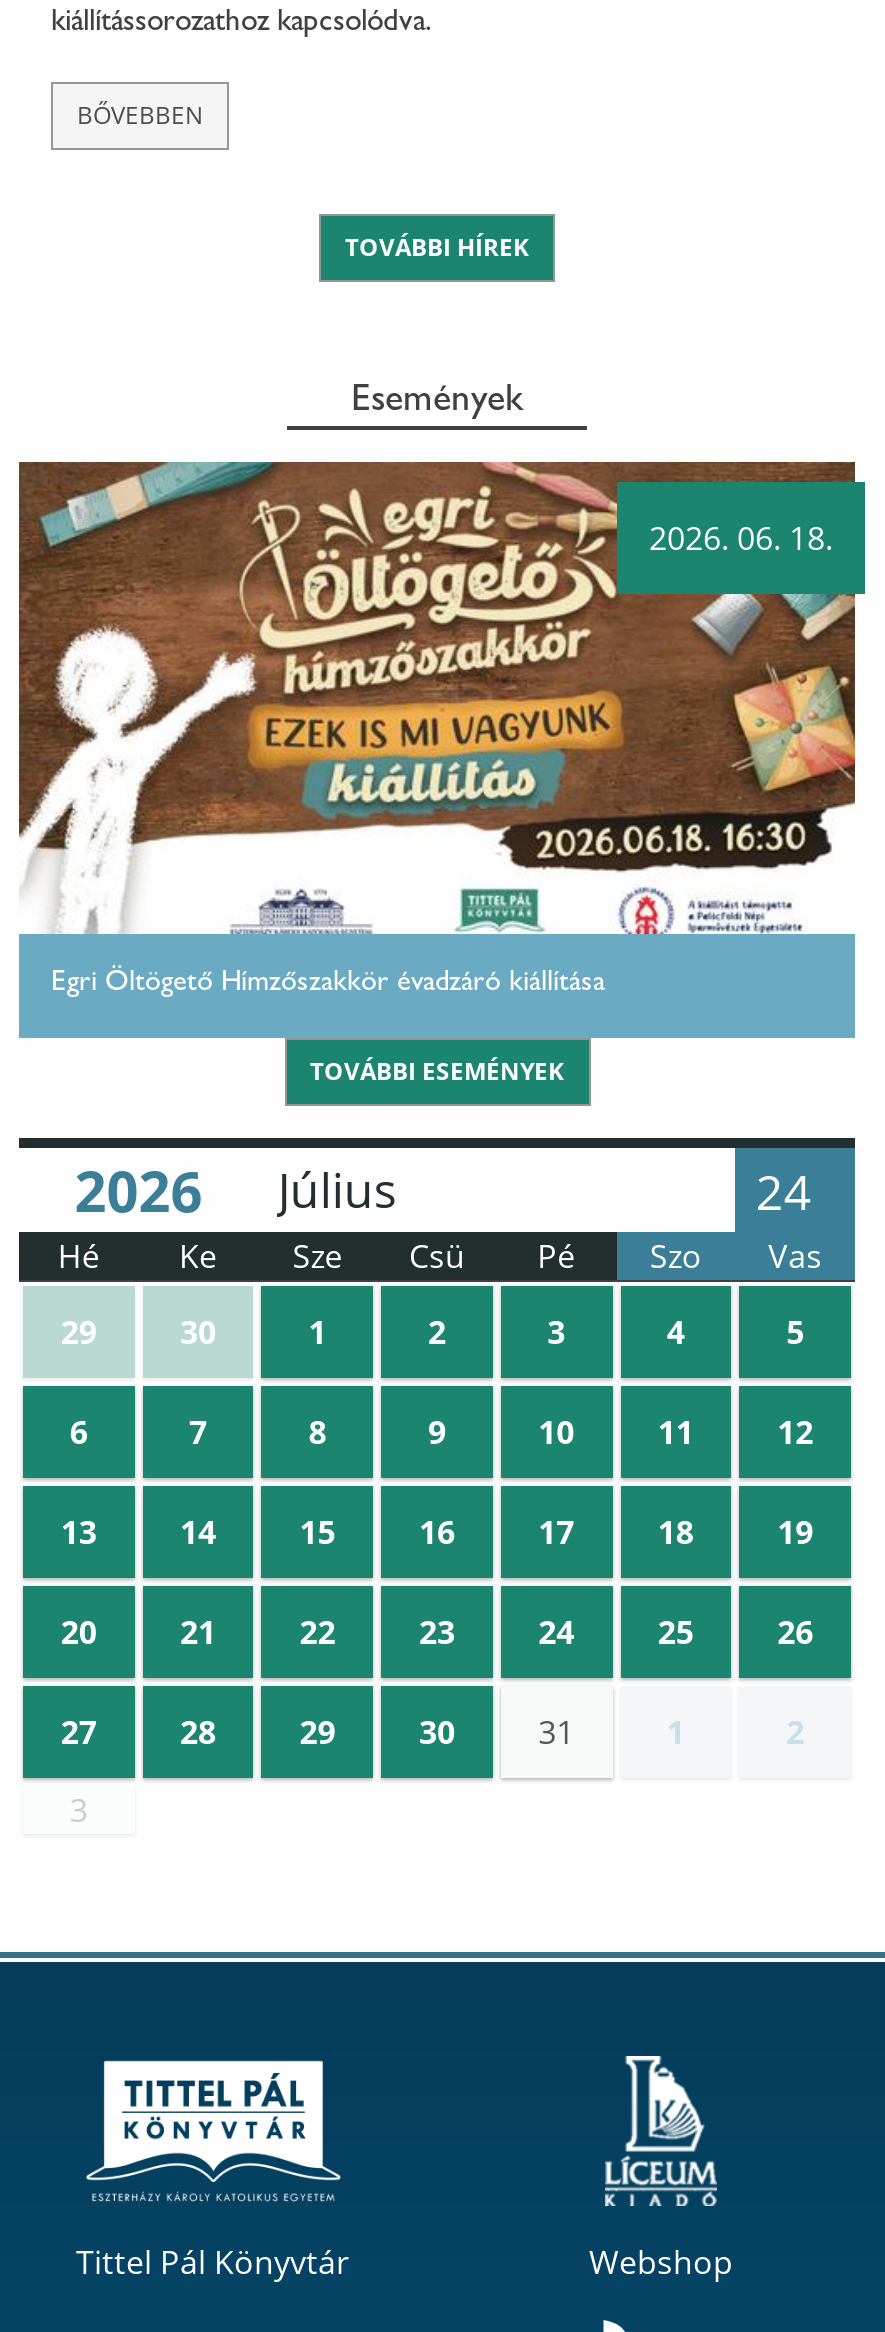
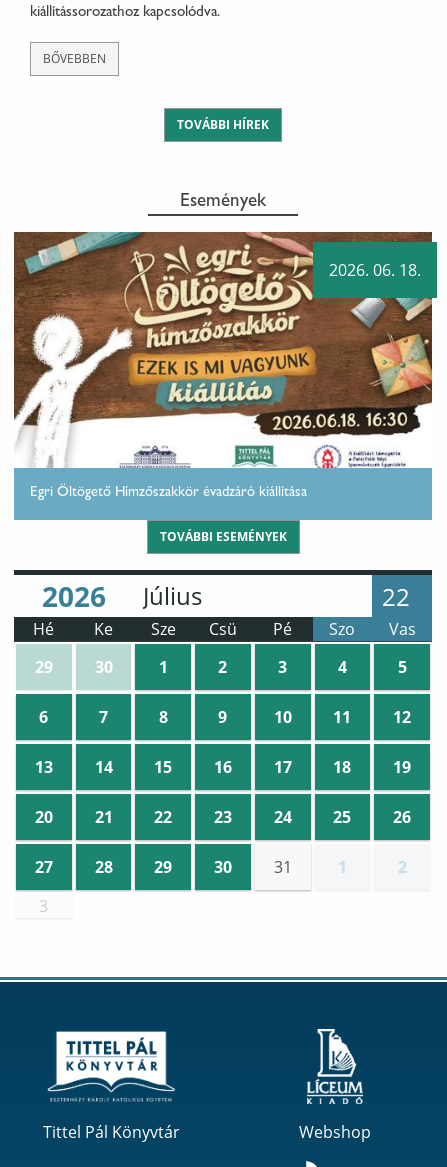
- 24
+ 22
